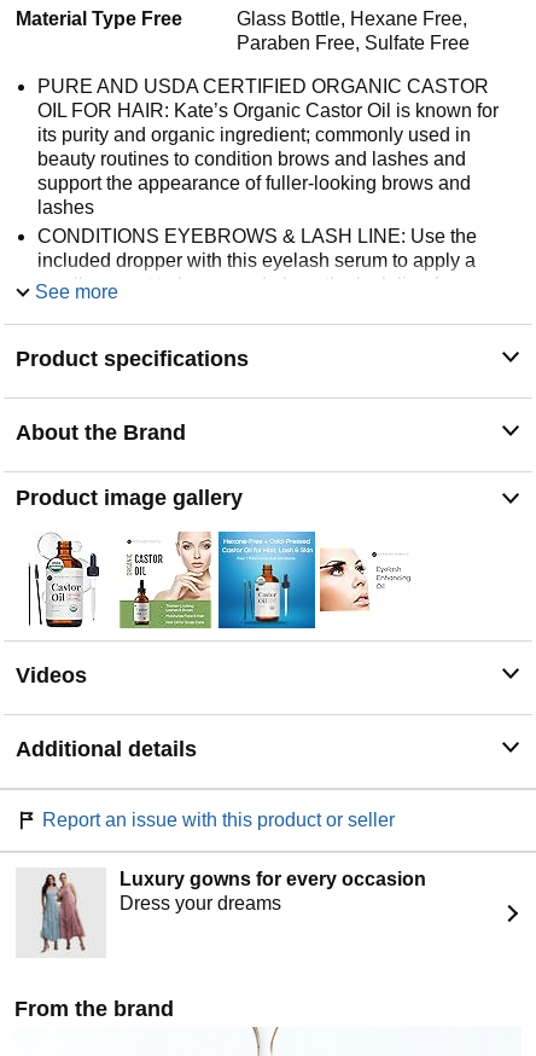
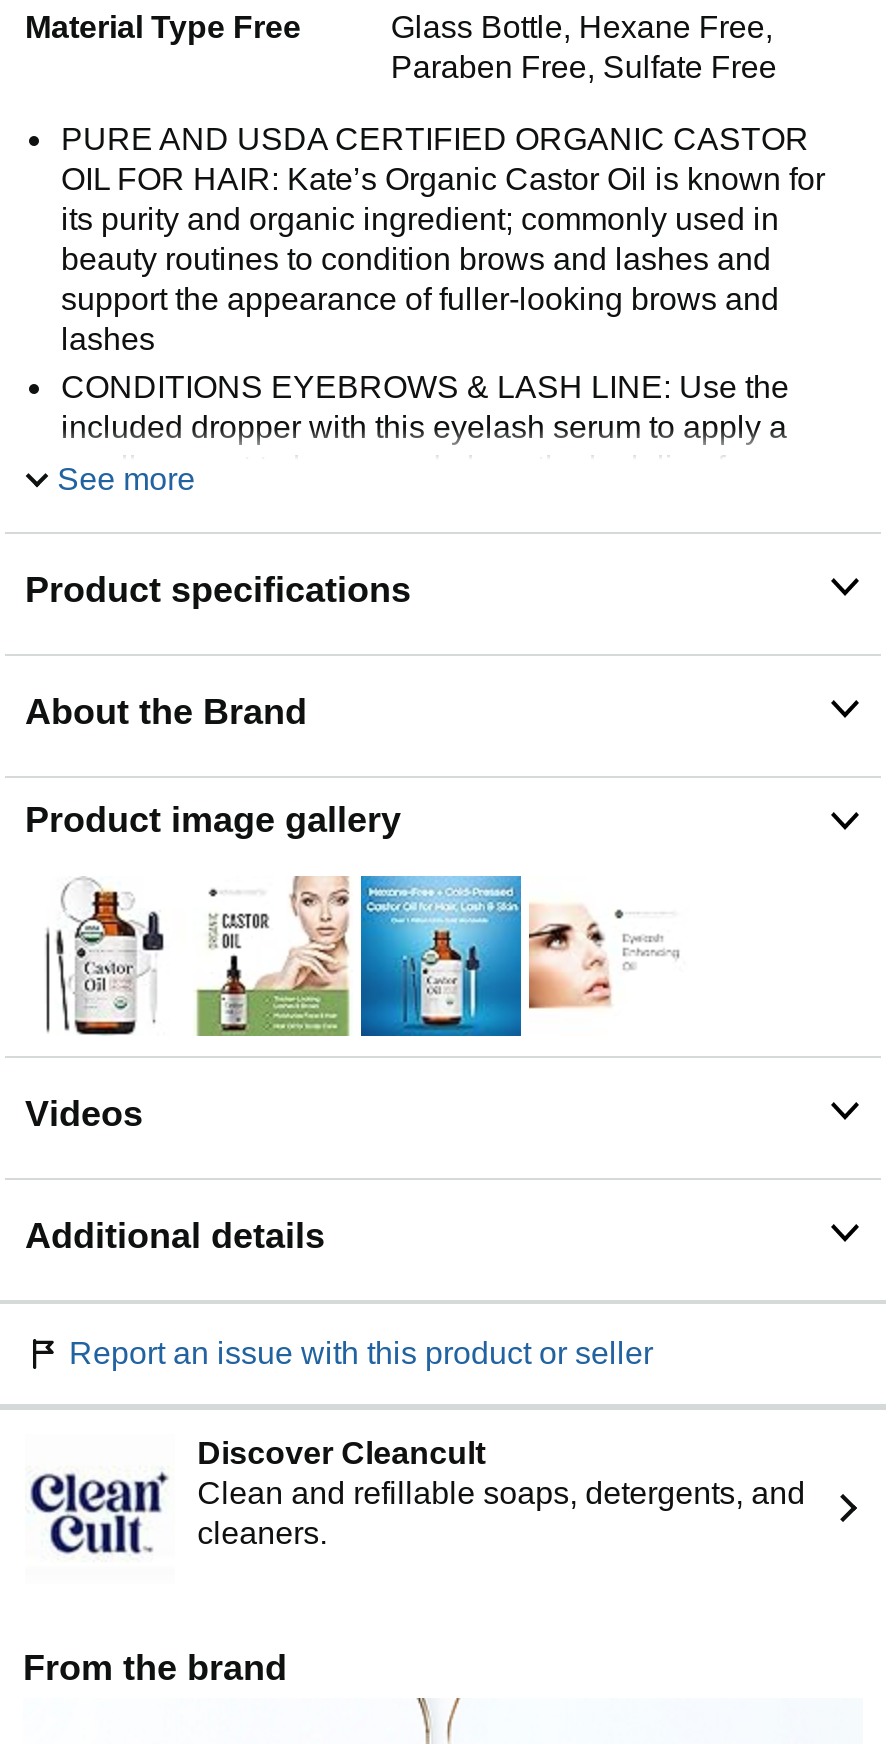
- [image]
- Luxury gowns for every occasion
- Dress your dreams
+ [image]
+ Discover Cleancult
+ Clean and refillable soaps, detergents, and
+ cleaners.
